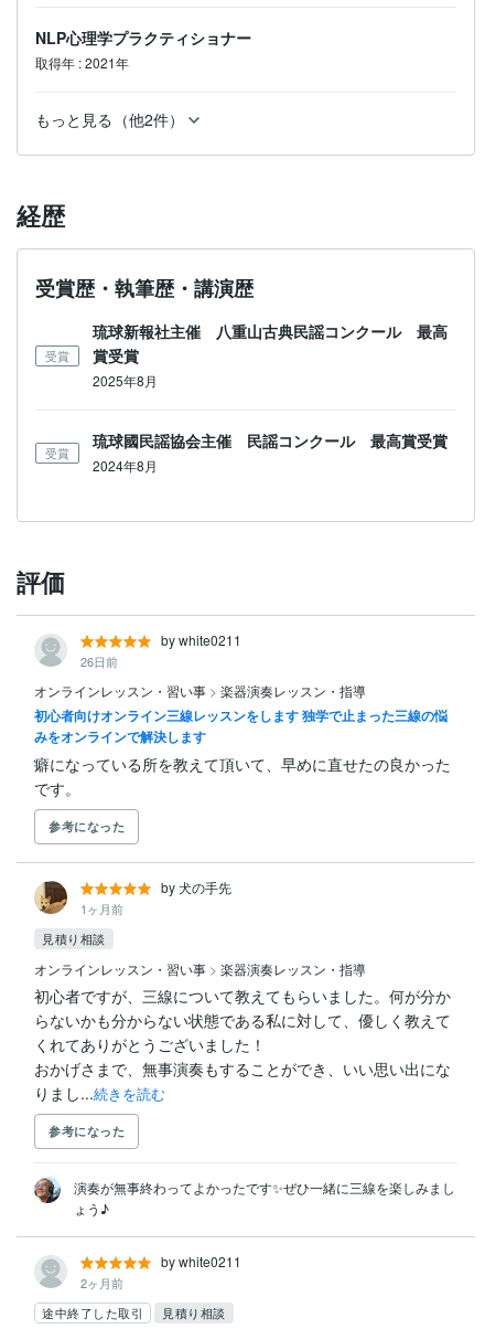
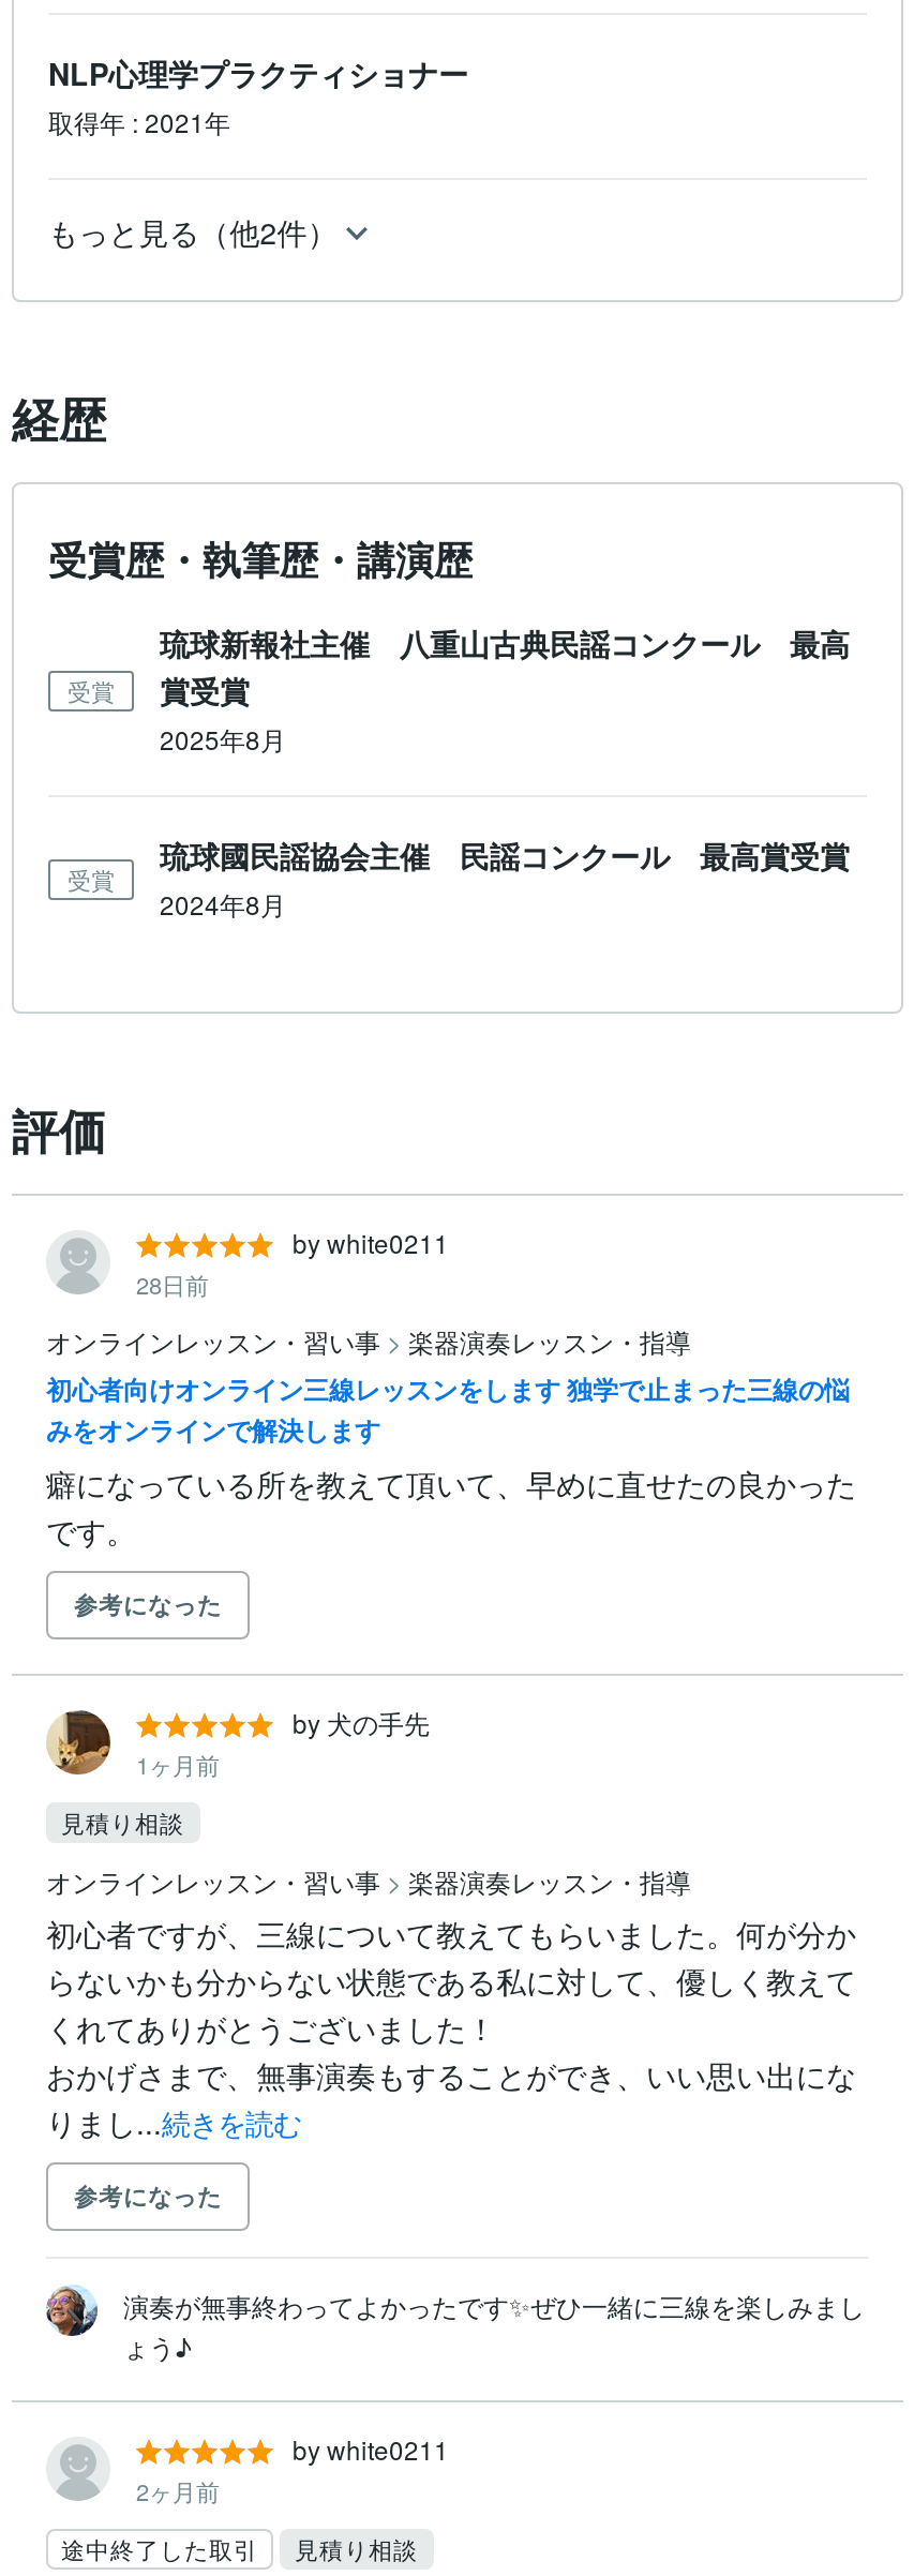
- 26日前
+ 28日前
